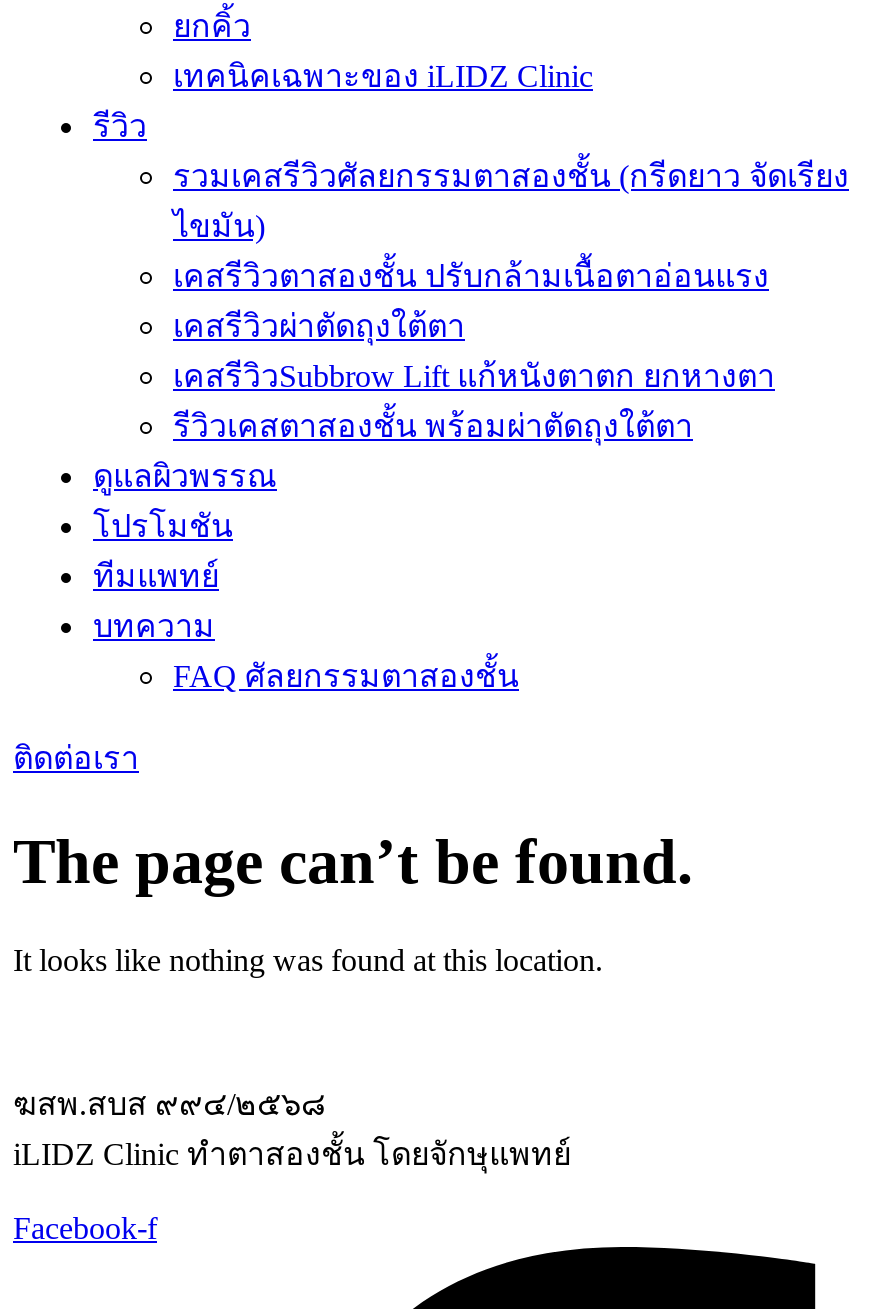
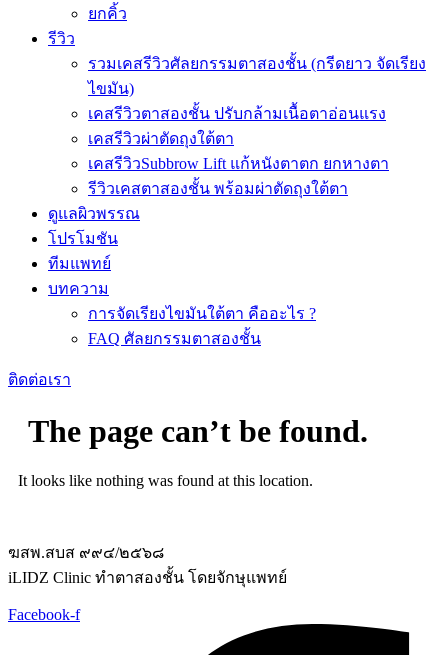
- เทคนิคเฉพาะของ iLIDZ Clinic

moved up: รีวิว | รวมเคสรีวิวศัลยกรรมตาสองชั้น (กรีดยาว จัดเรียง | ไขมัน) | ... | ทีมแพทย์ | บทความ

+ การจัดเรียงไขมันใต้ตา คืออะไร ?
